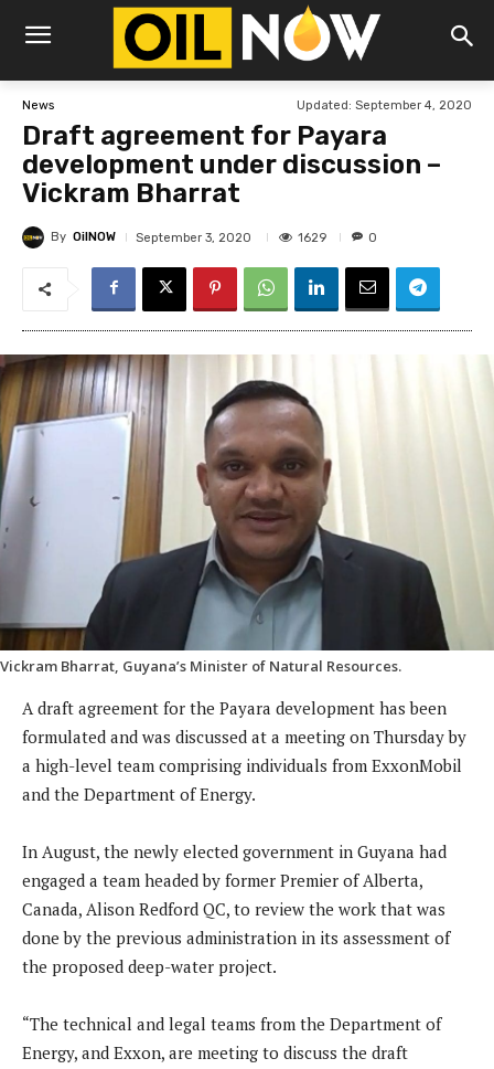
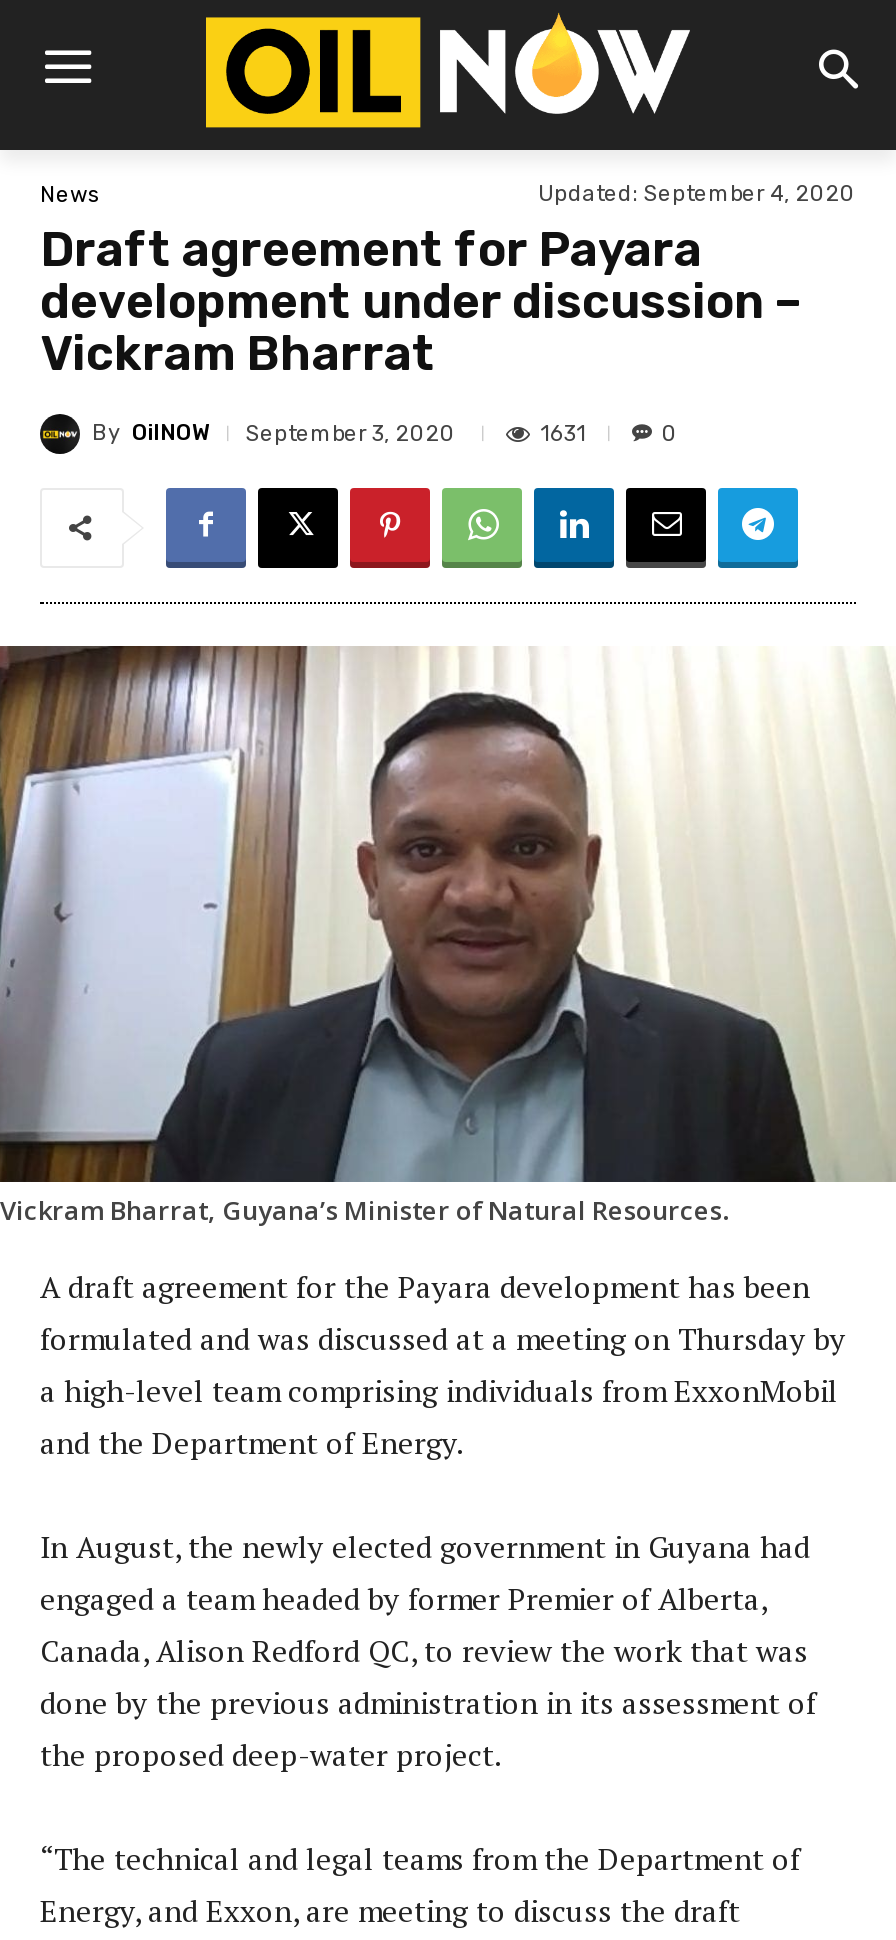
- 1629
+ 1631
